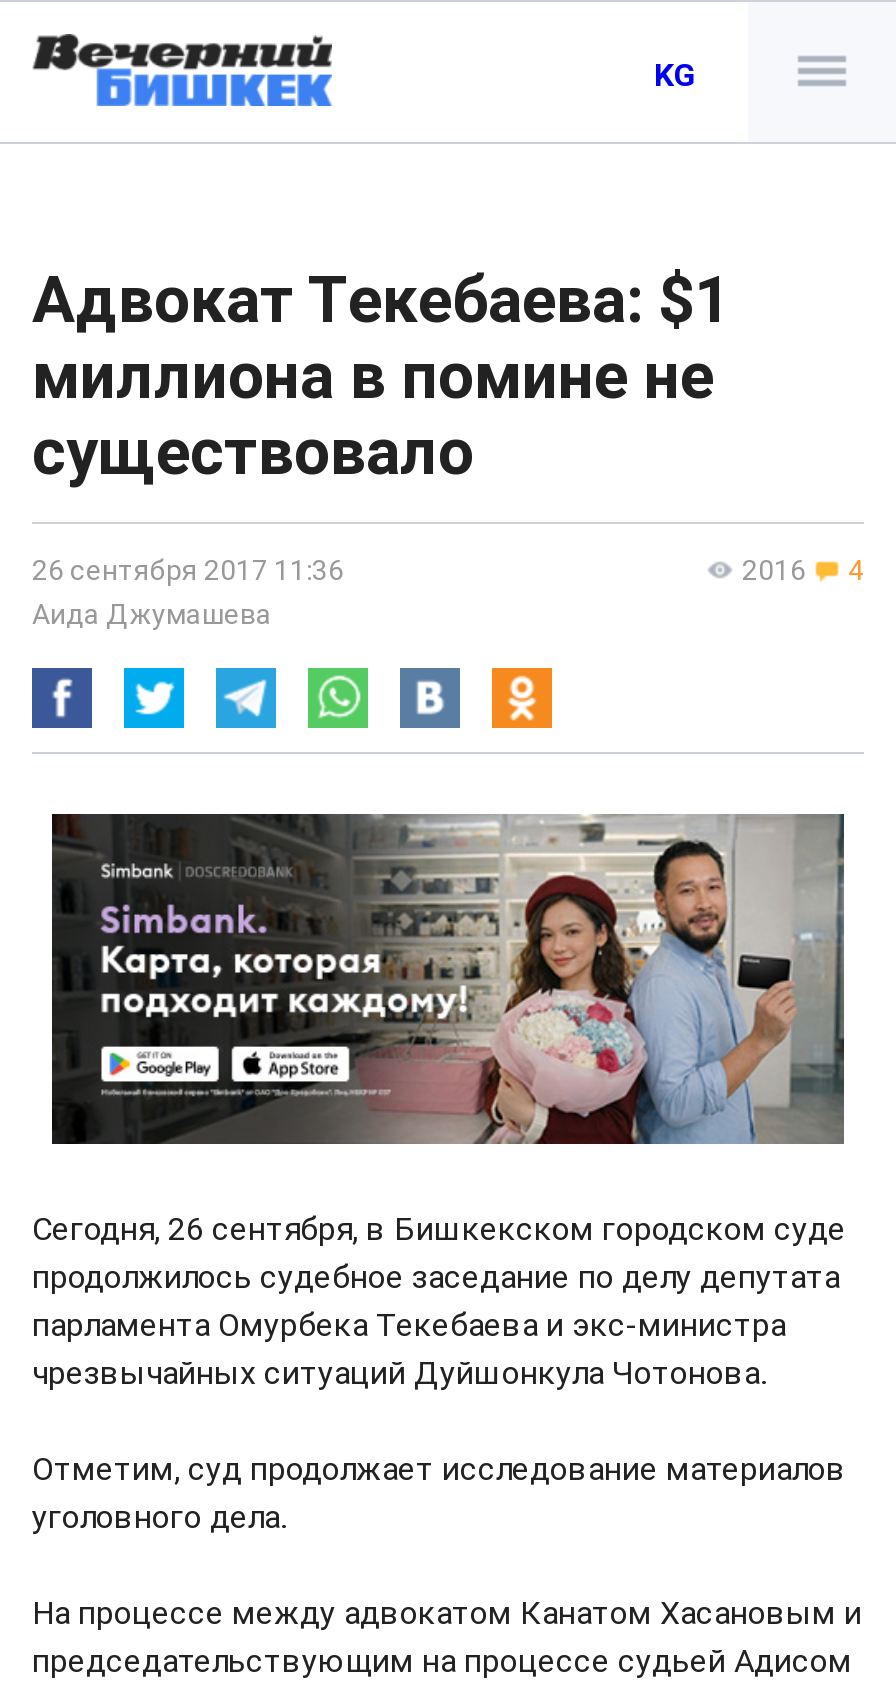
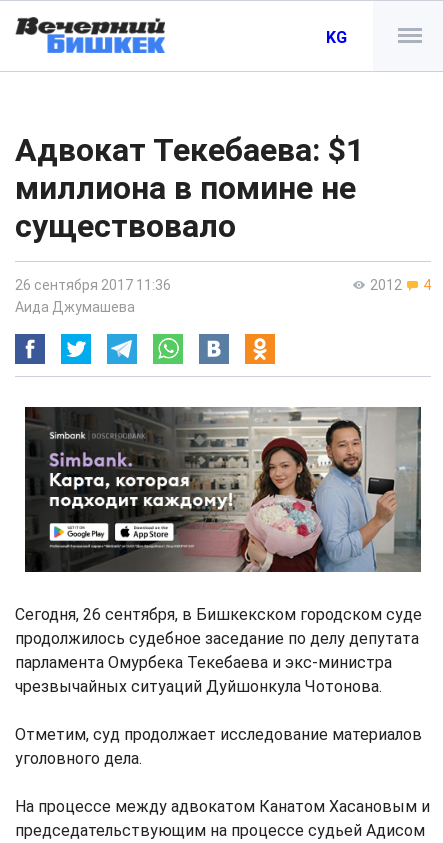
- 2016 4
+ 2012 4
